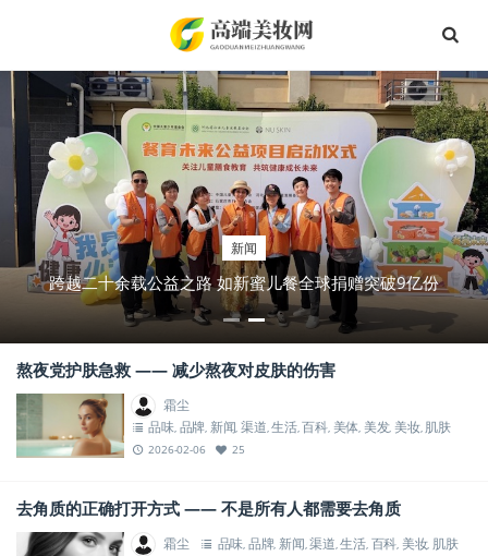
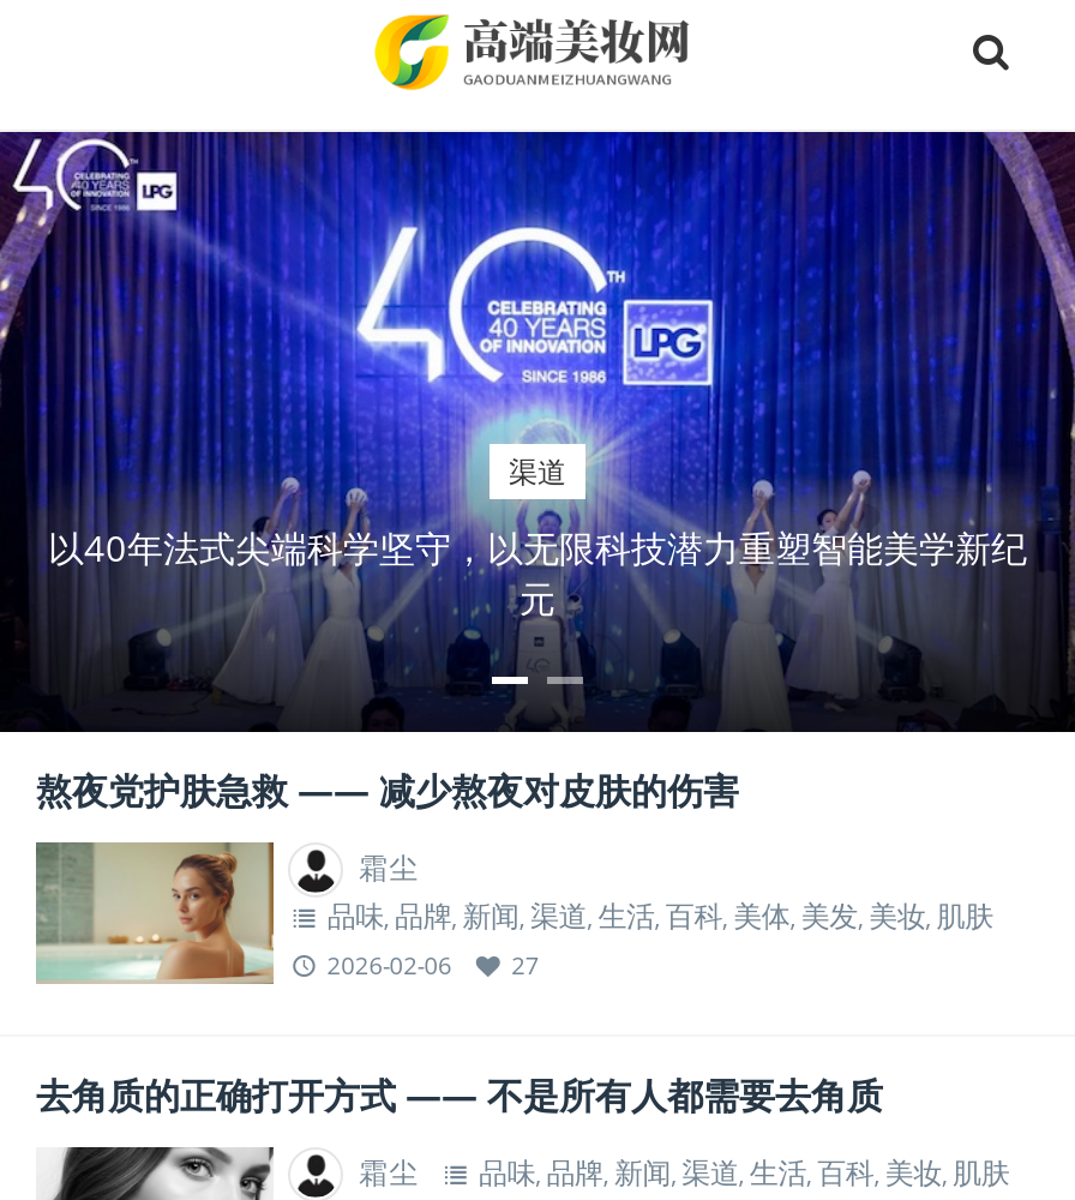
- [image]
- 新闻
+ [image]
+ 渠道

- 跨越二十余载公益之路 如新蜜儿餐全球捐赠突破9亿份
+ 以40年法式尖端科学坚守，以无限科技潜力重塑智能美学新纪
+ 元

- 2026-02-06 25
+ 2026-02-06 27
